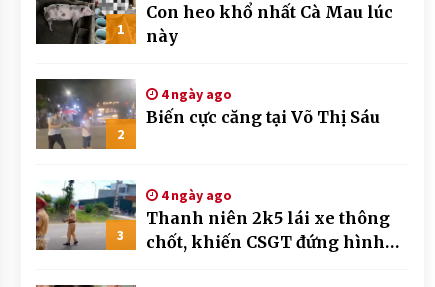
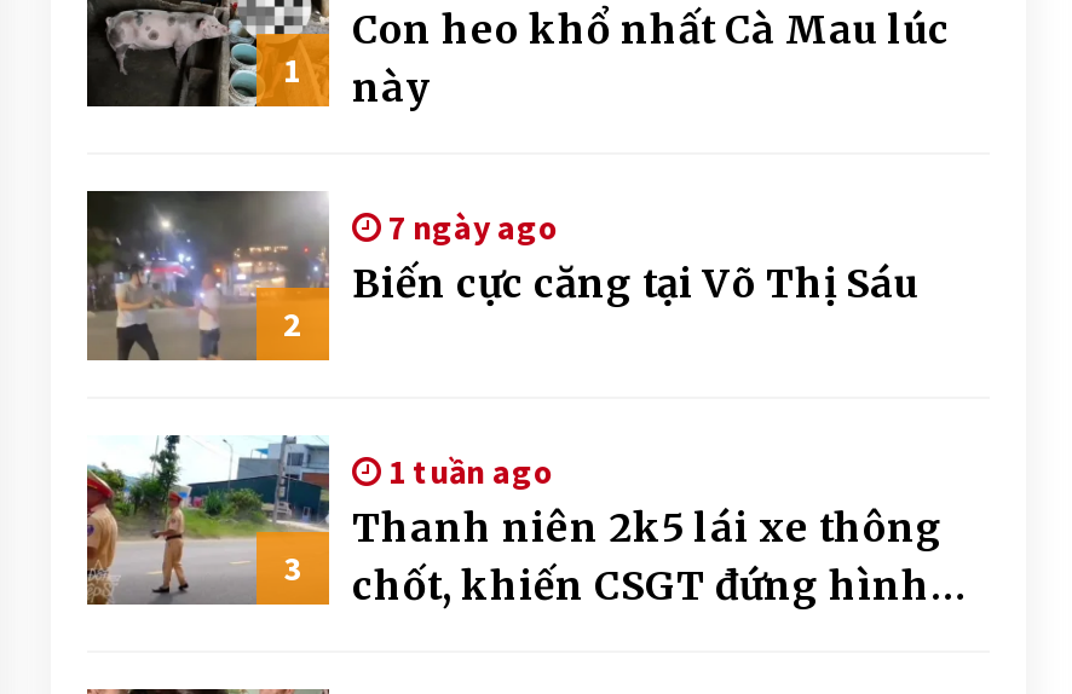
- 4 ngày ago
+ 7 ngày ago

- 4 ngày ago
+ 1 tuần ago
